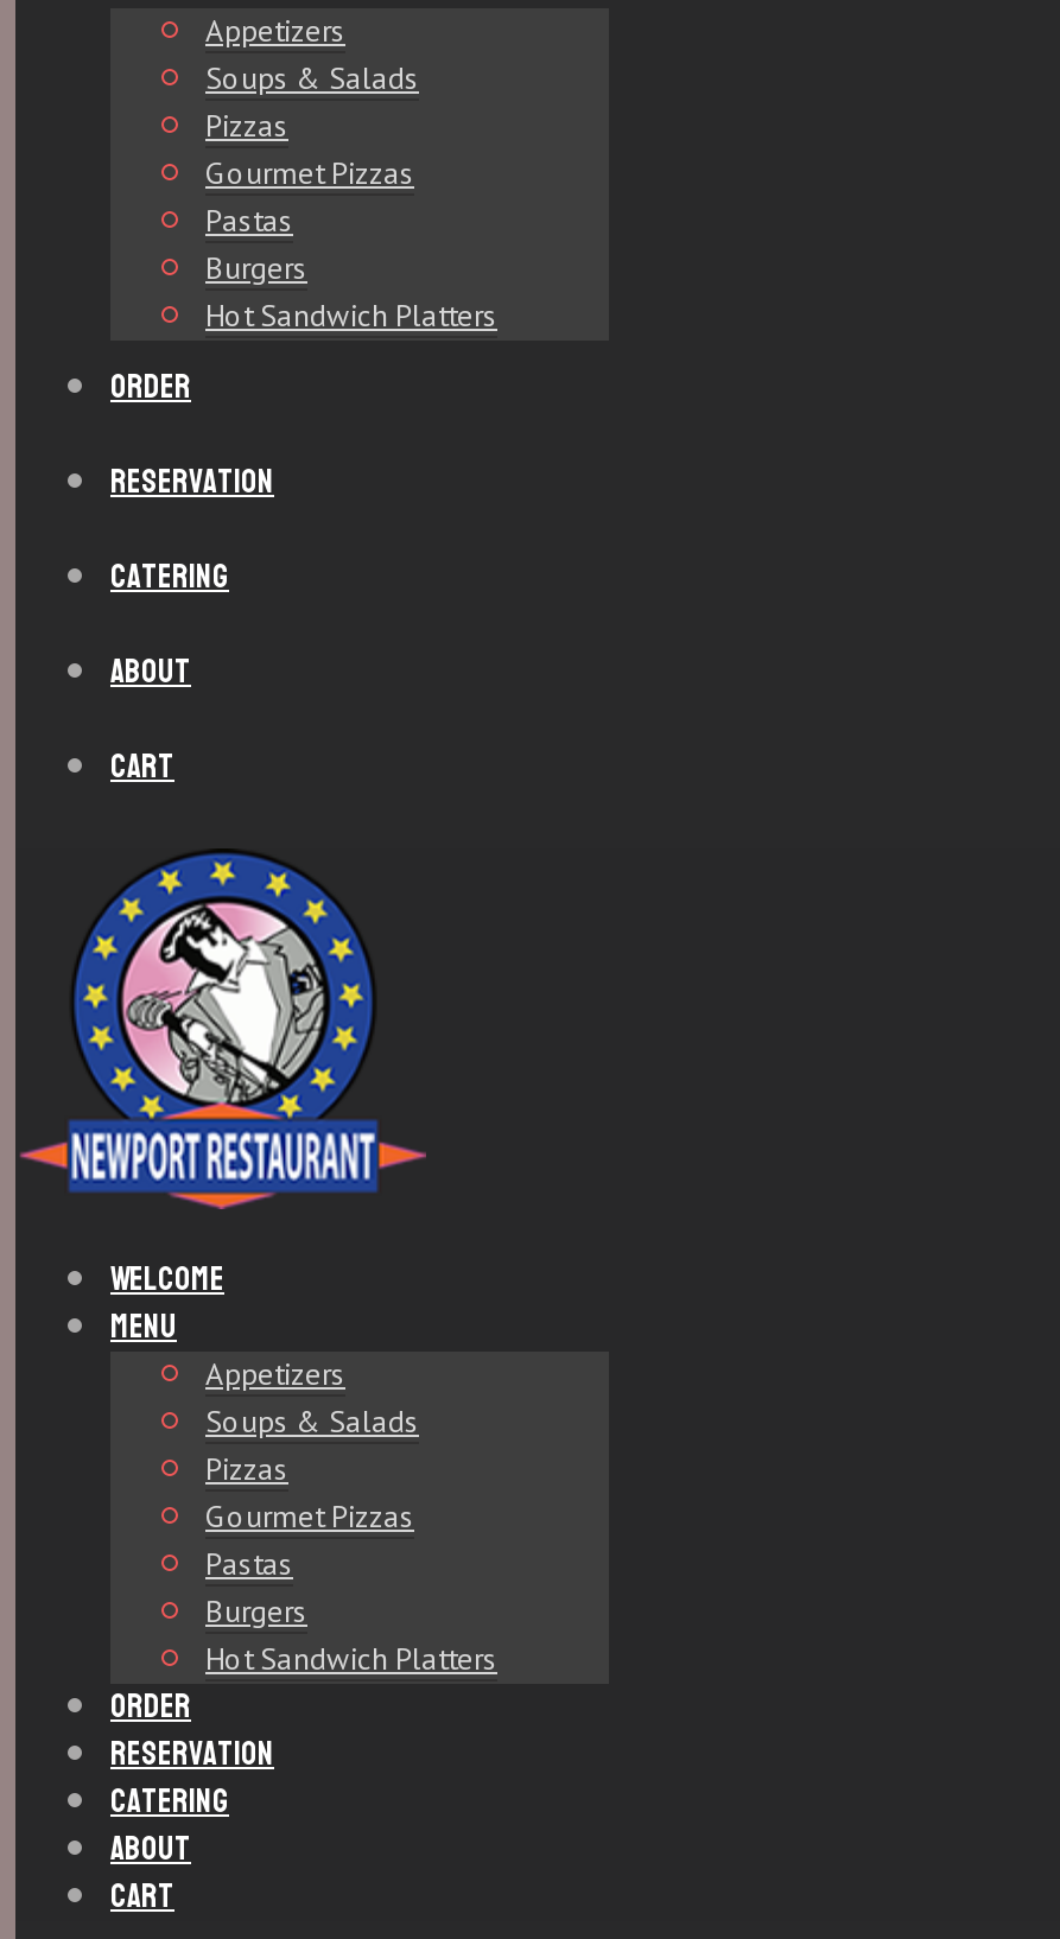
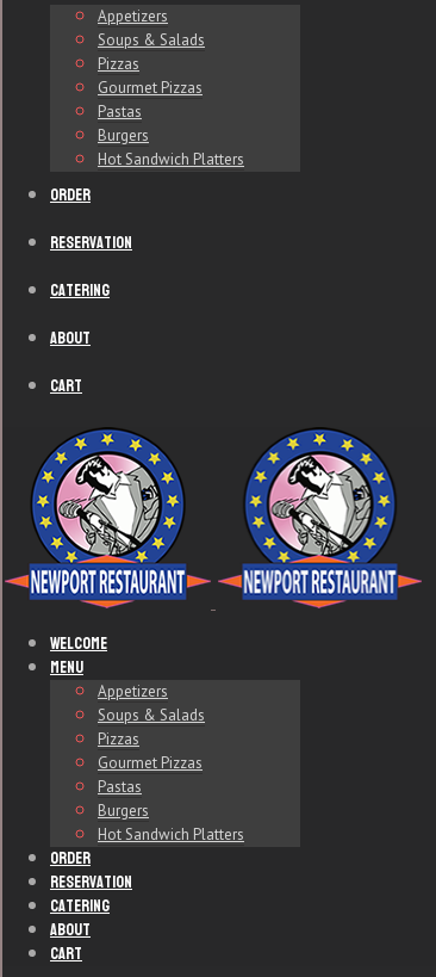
+ [image]
